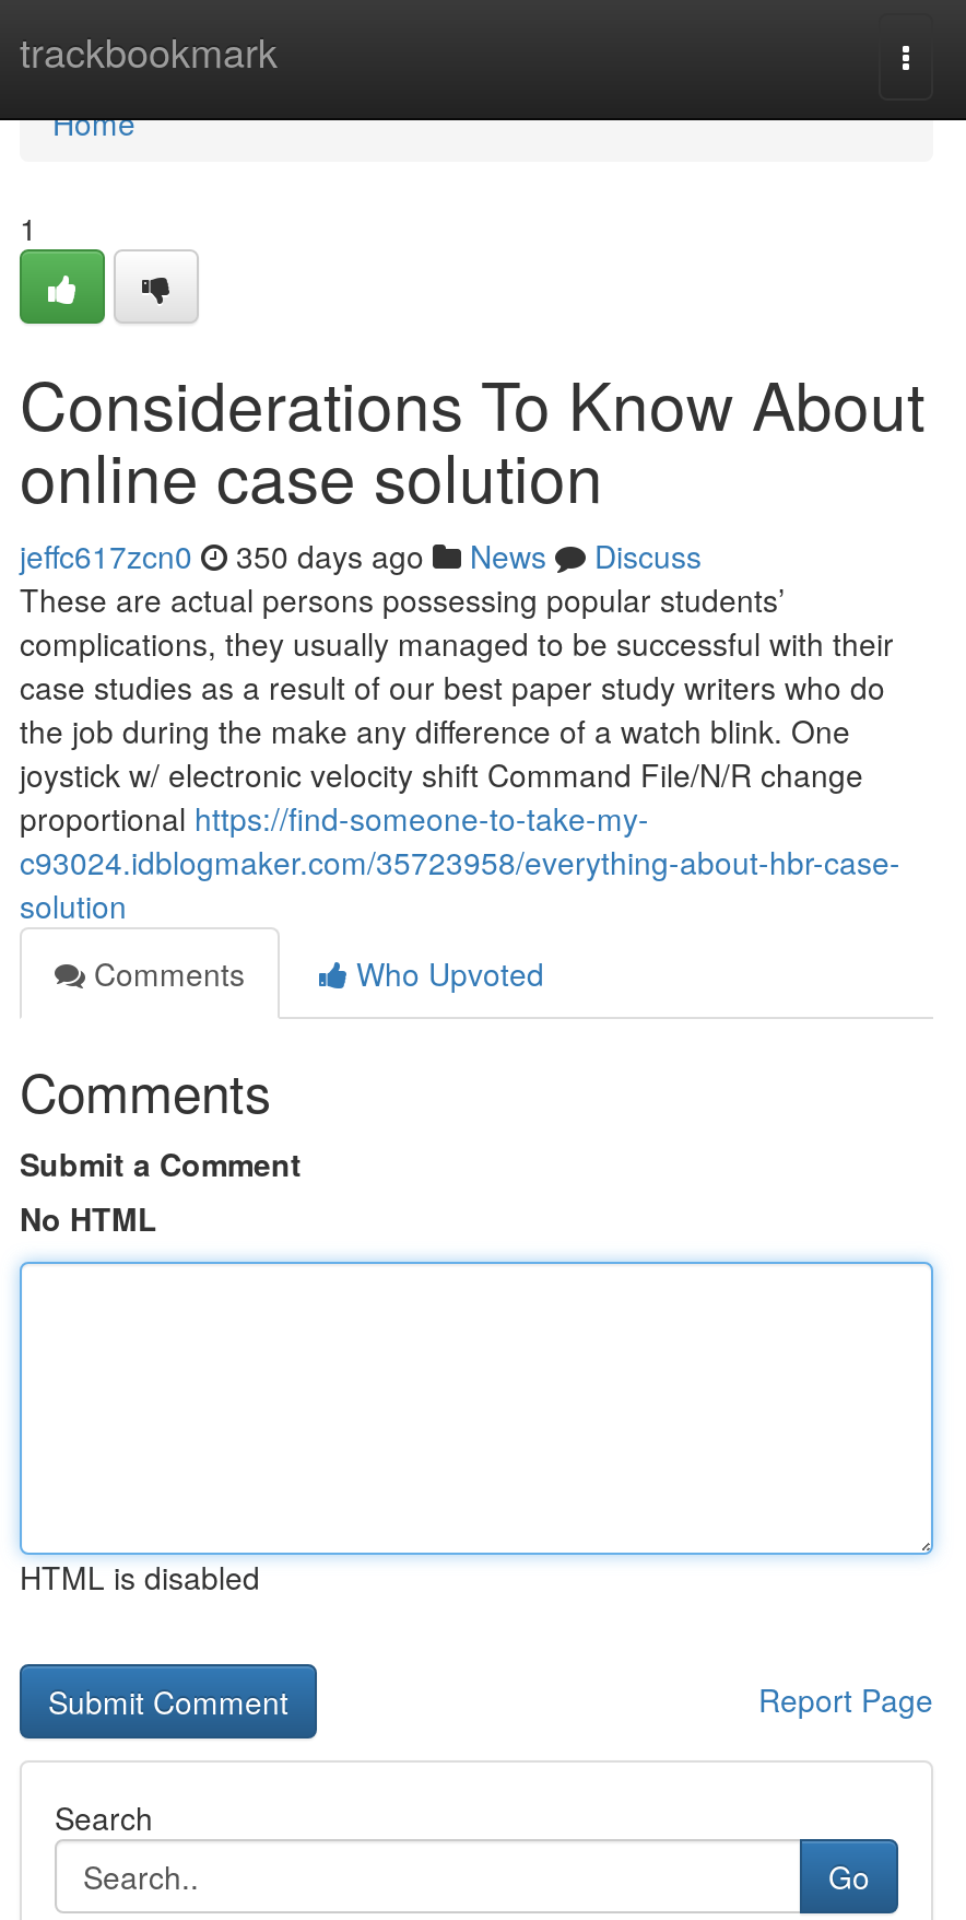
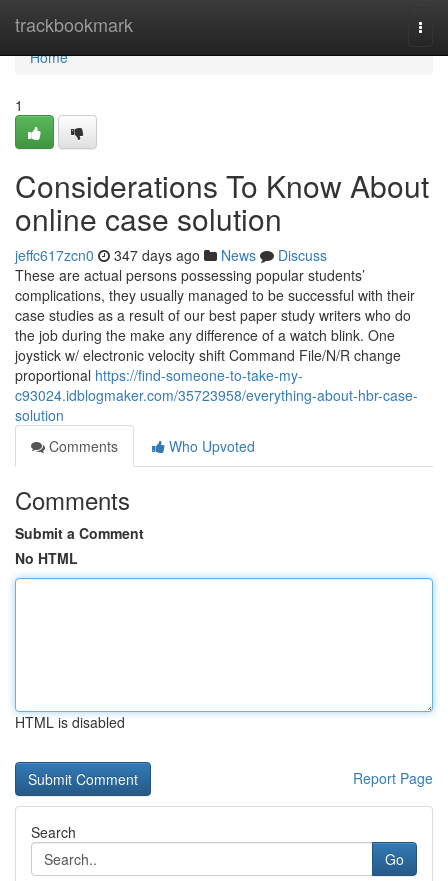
- jeffc617zcn0 350 days ago News Discuss
+ jeffc617zcn0 347 days ago News Discuss
